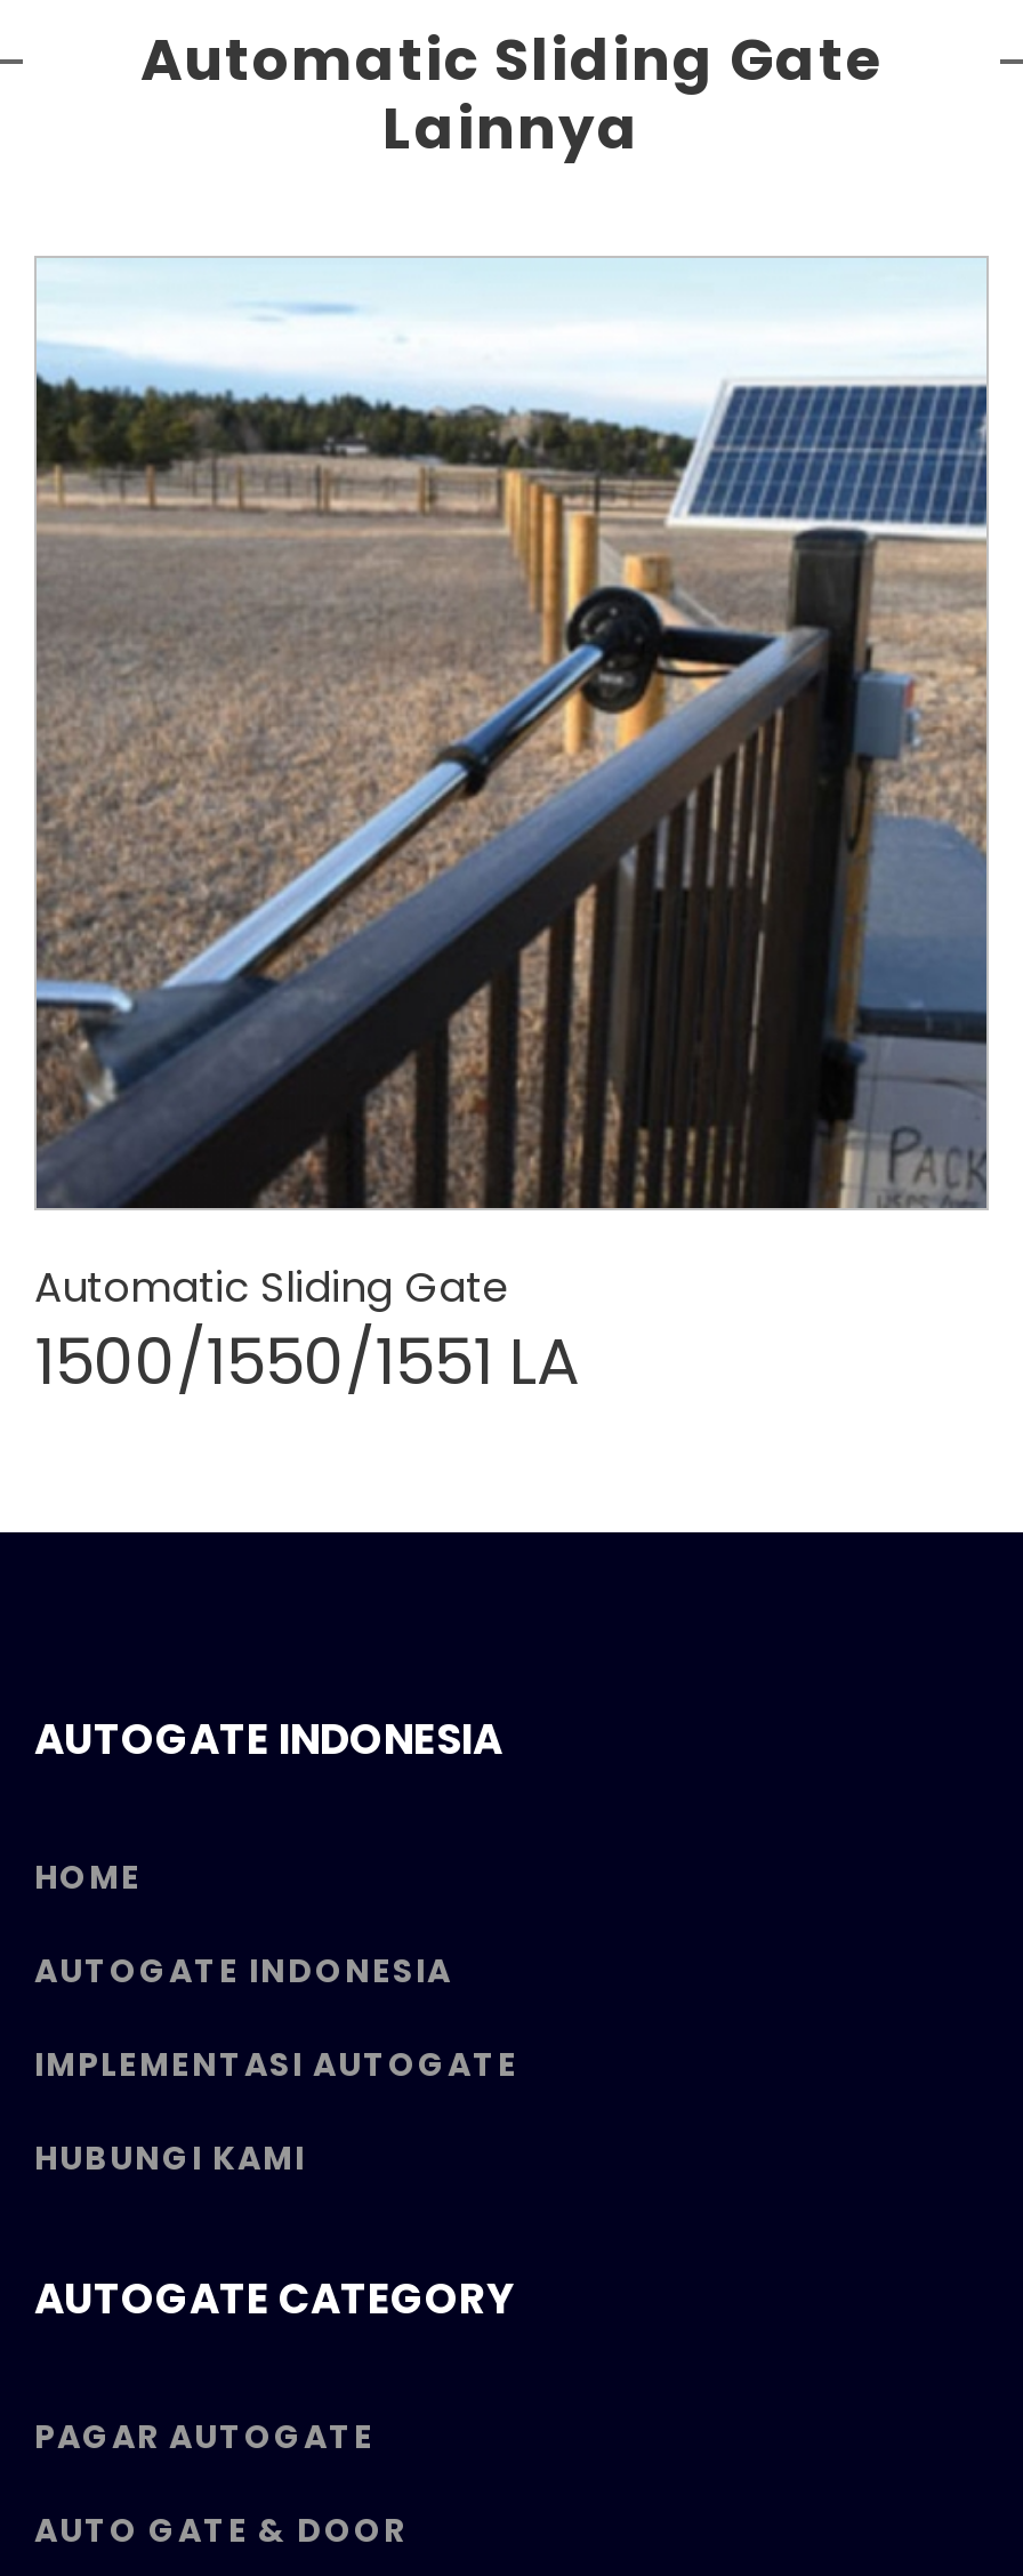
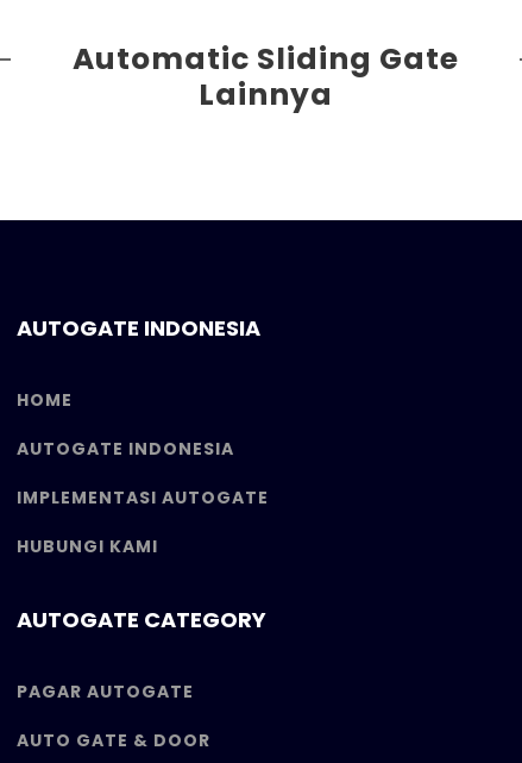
- [image]
- Automatic Sliding Gate
- 1500/1550/1551 LA
